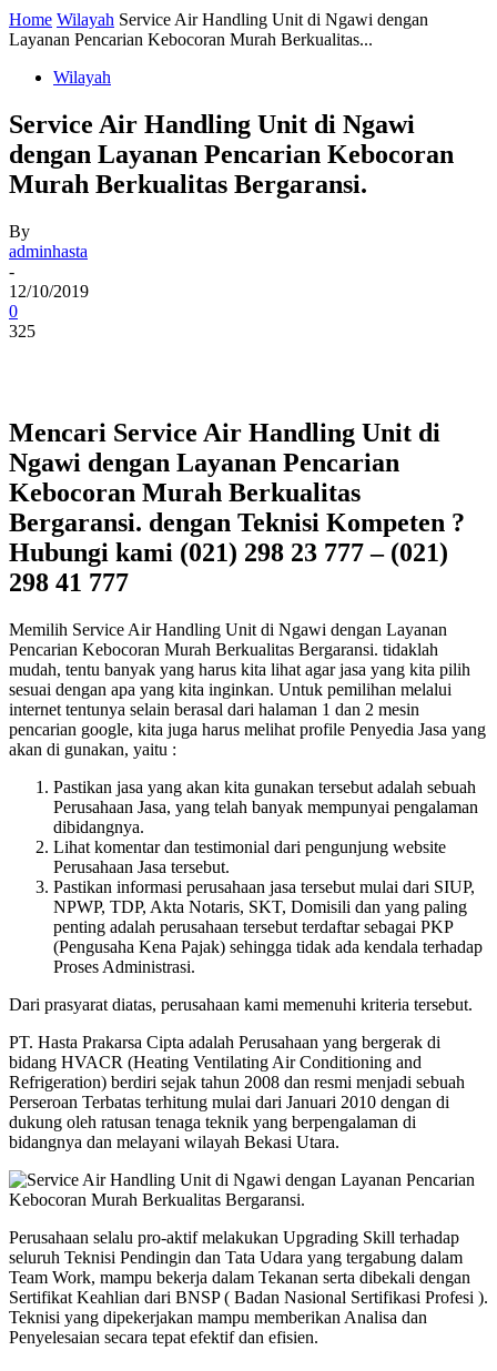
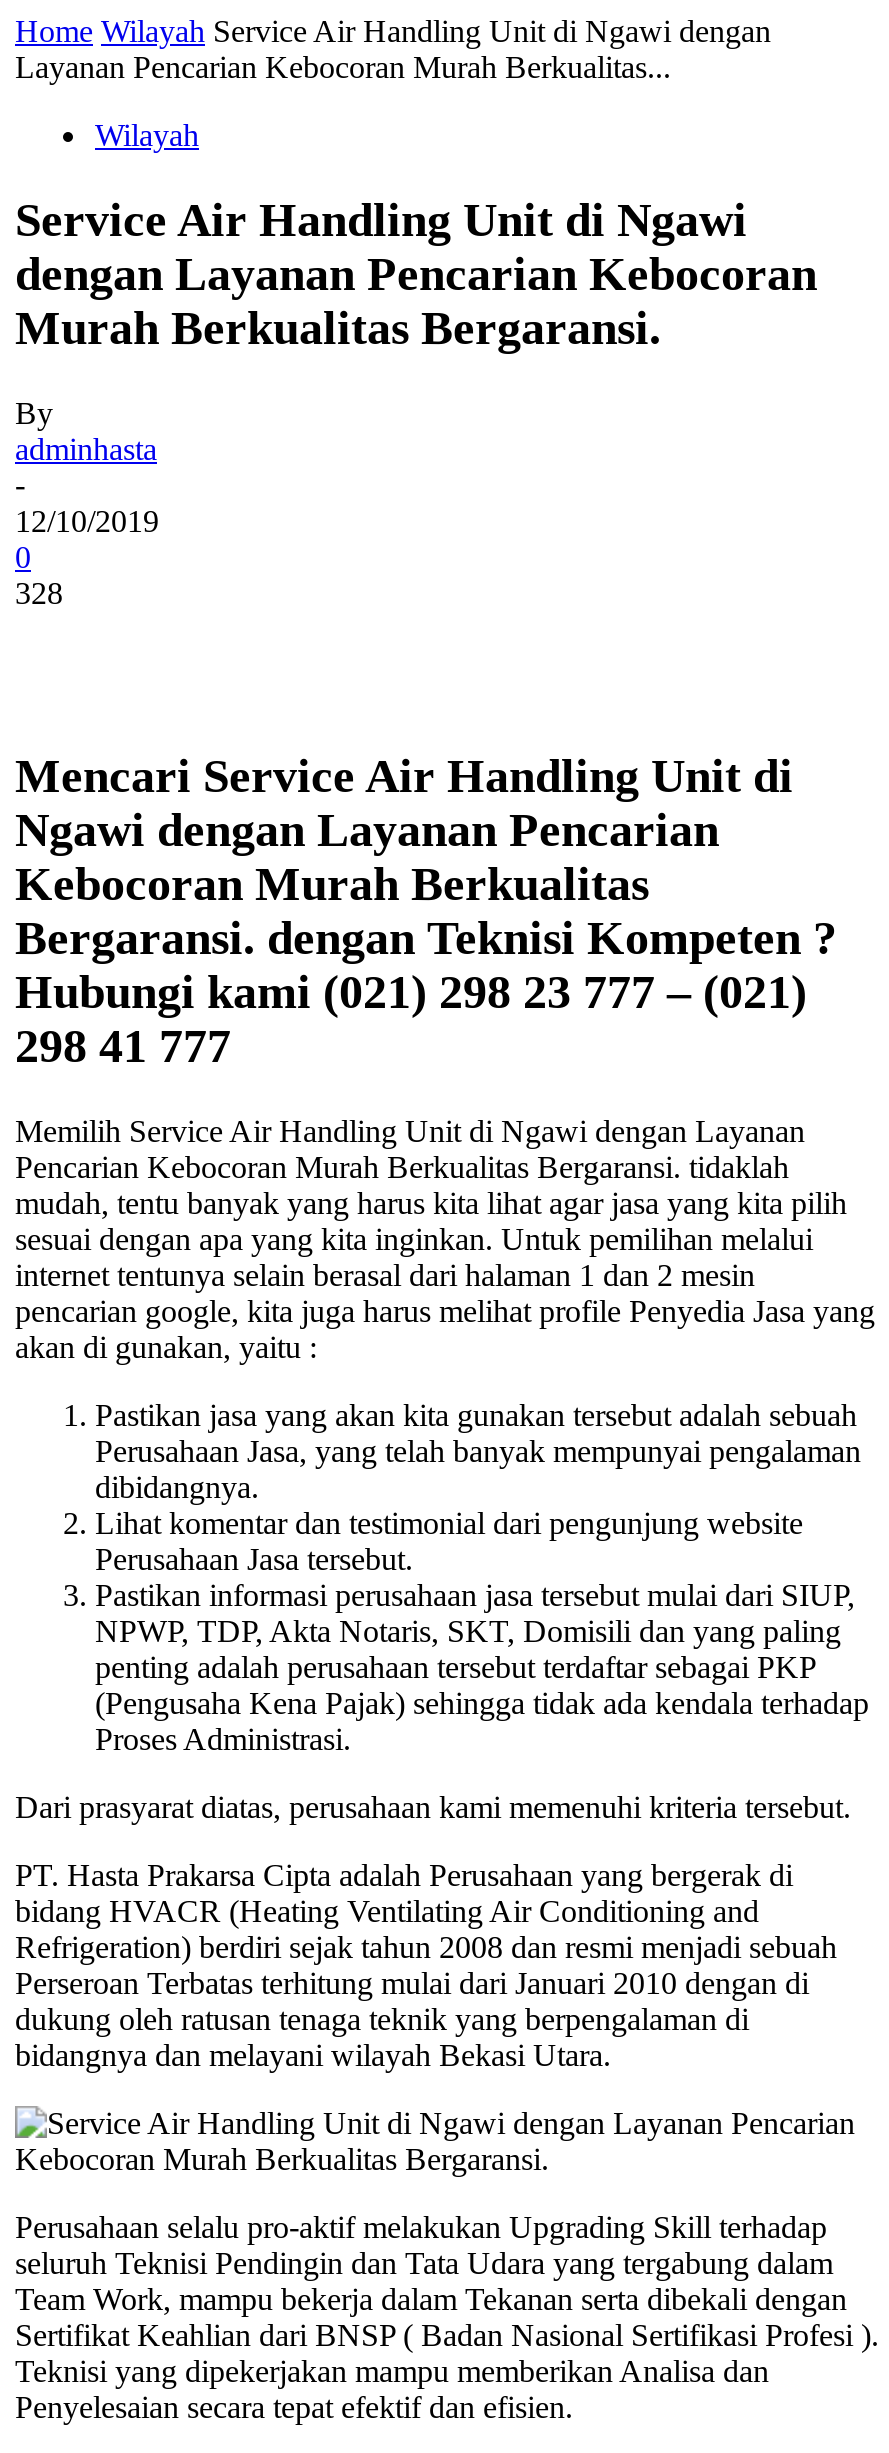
- 325
+ 328
